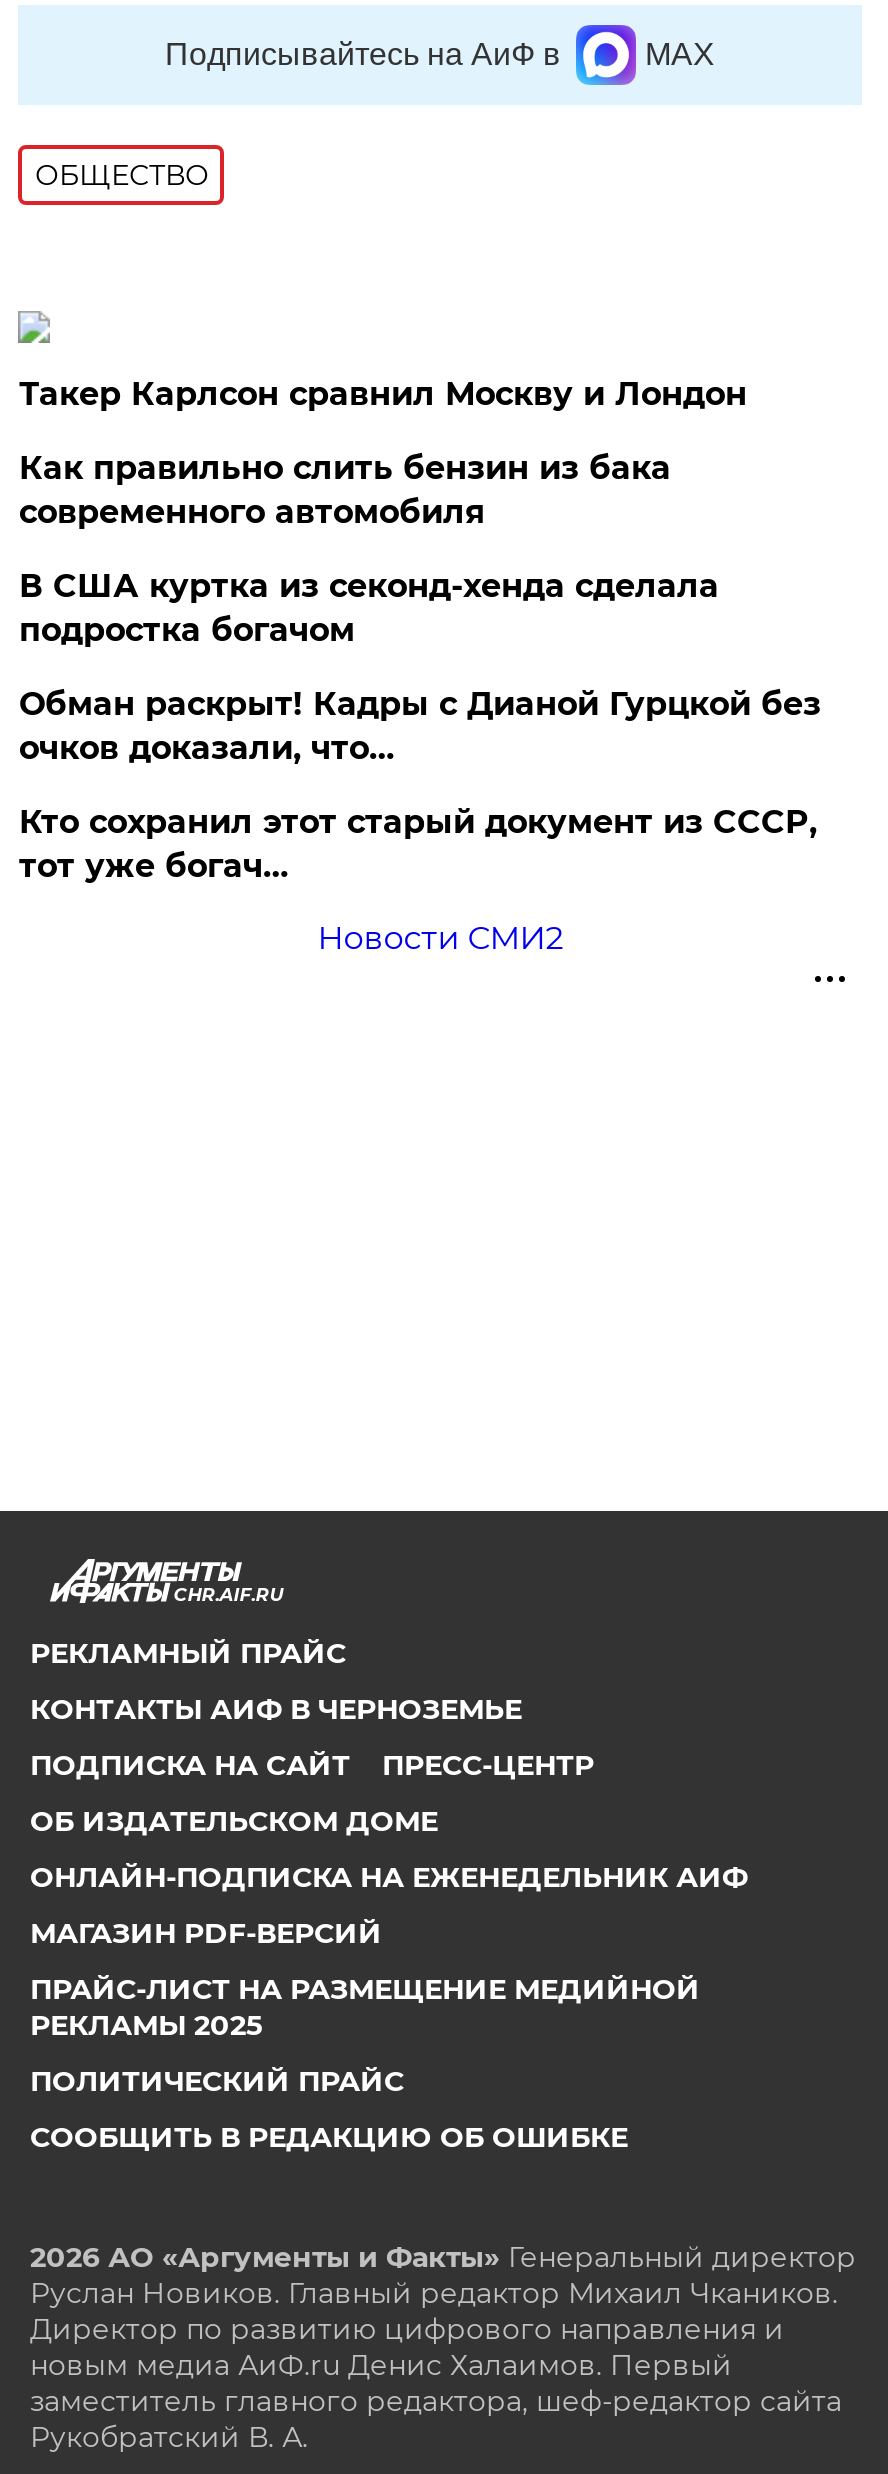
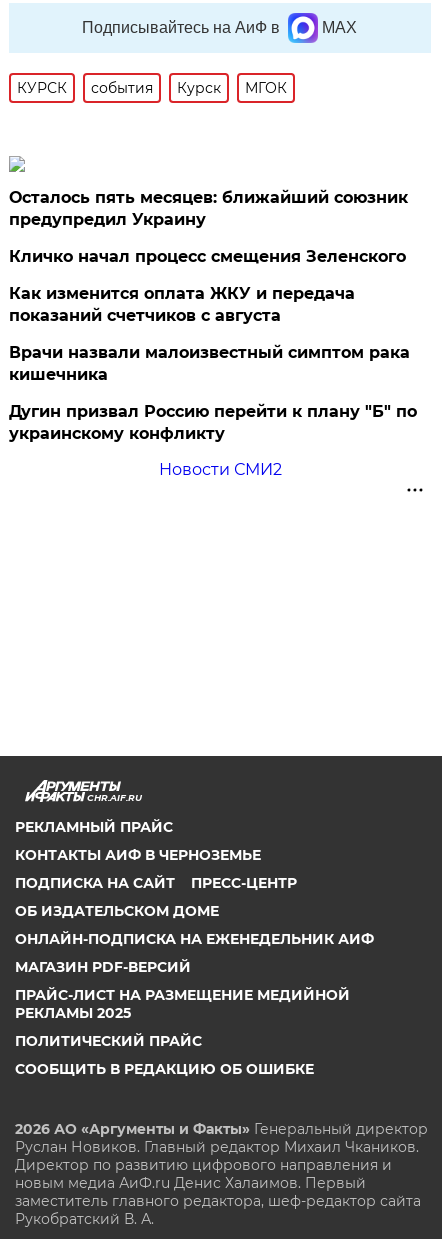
- ОБЩЕСТВО
+ КУРСК
+ события
+ Курск
+ МГОК

- Такер Карлсон сравнил Москву и Лондон
+ Осталось пять месяцев: ближайший союзник
+ предупредил Украину

- Как правильно слить бензин из бака
- современного автомобиля
+ Кличко начал процесс смещения Зеленского

- В США куртка из секонд-хенда сделала
- подростка богачом
+ Как изменится оплата ЖКУ и передача
+ показаний счетчиков с августа

- Обман раскрыт! Кадры с Дианой Гурцкой без
- очков доказали, что…
+ Врачи назвали малоизвестный симптом рака
+ кишечника

- Кто сохранил этот старый документ из СССР,
- тот уже богач…
+ Дугин призвал Россию перейти к плану "Б" по
+ украинскому конфликту
